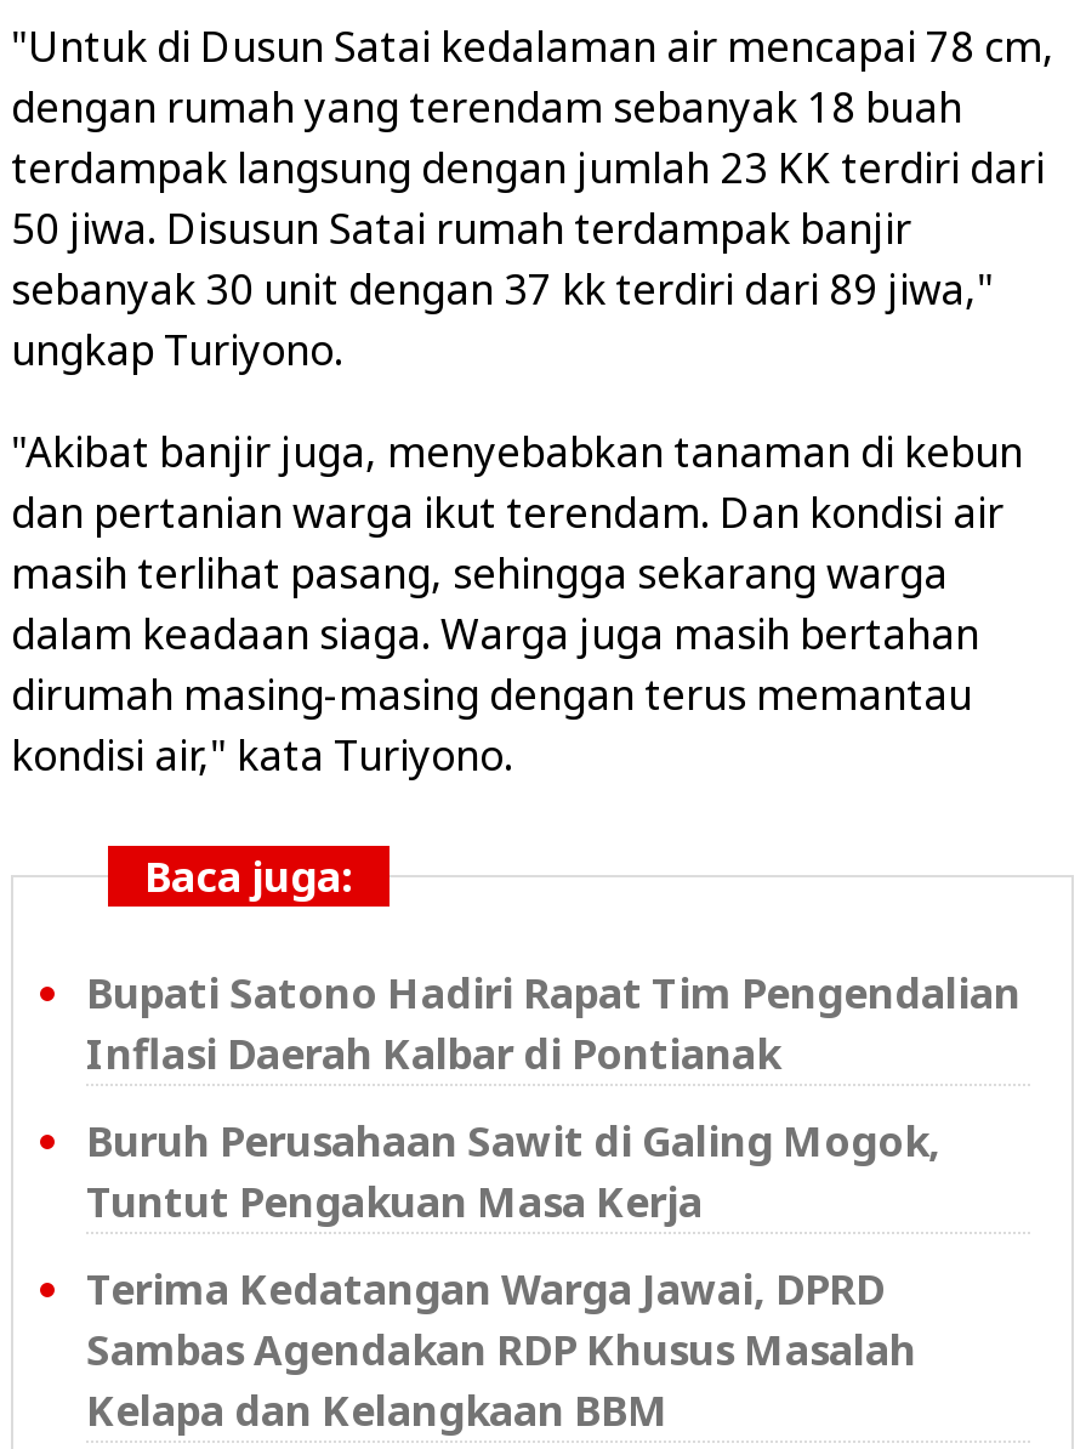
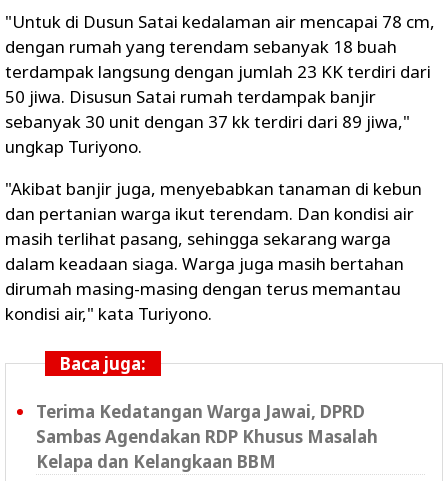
- Bupati Satono Hadiri Rapat Tim Pengendalian
- Inflasi Daerah Kalbar di Pontianak
- Buruh Perusahaan Sawit di Galing Mogok,
- Tuntut Pengakuan Masa Kerja
